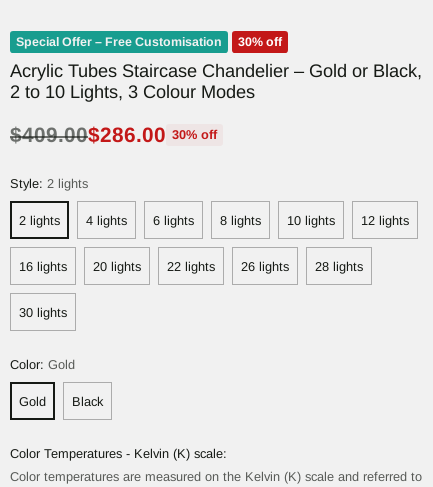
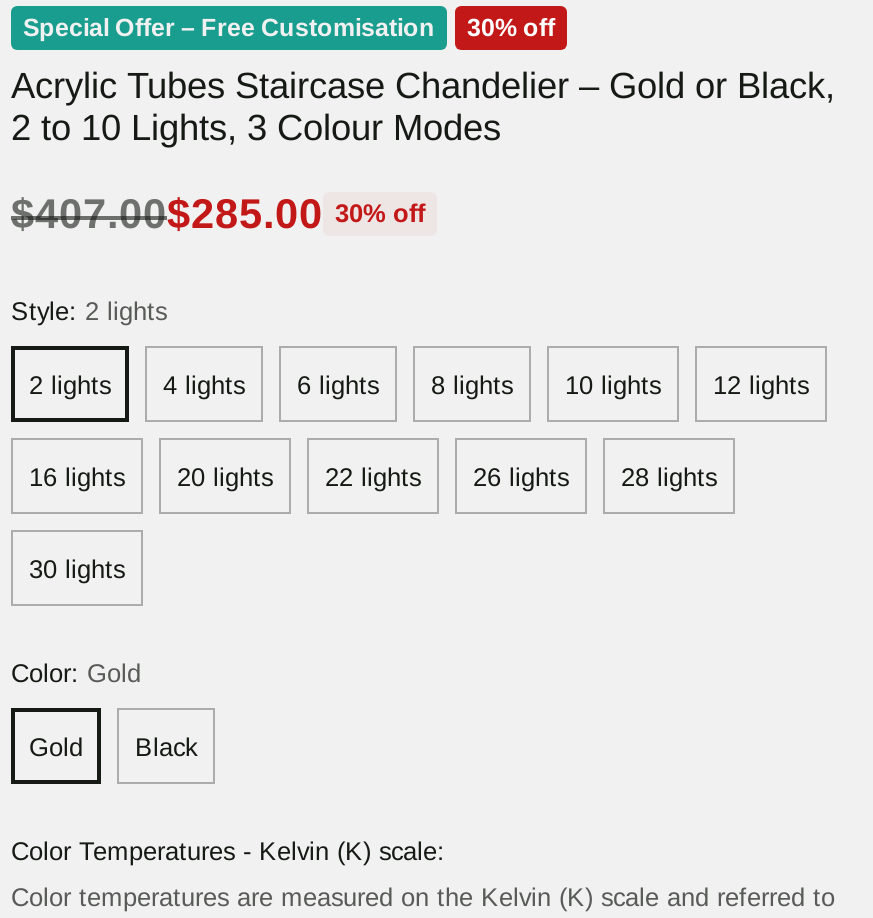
- $409.00$286.00 30% off
+ $407.00$285.00 30% off
